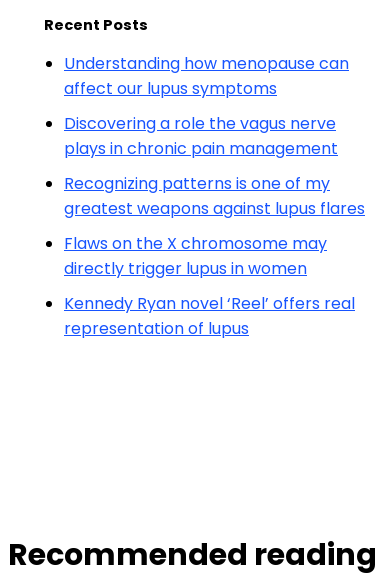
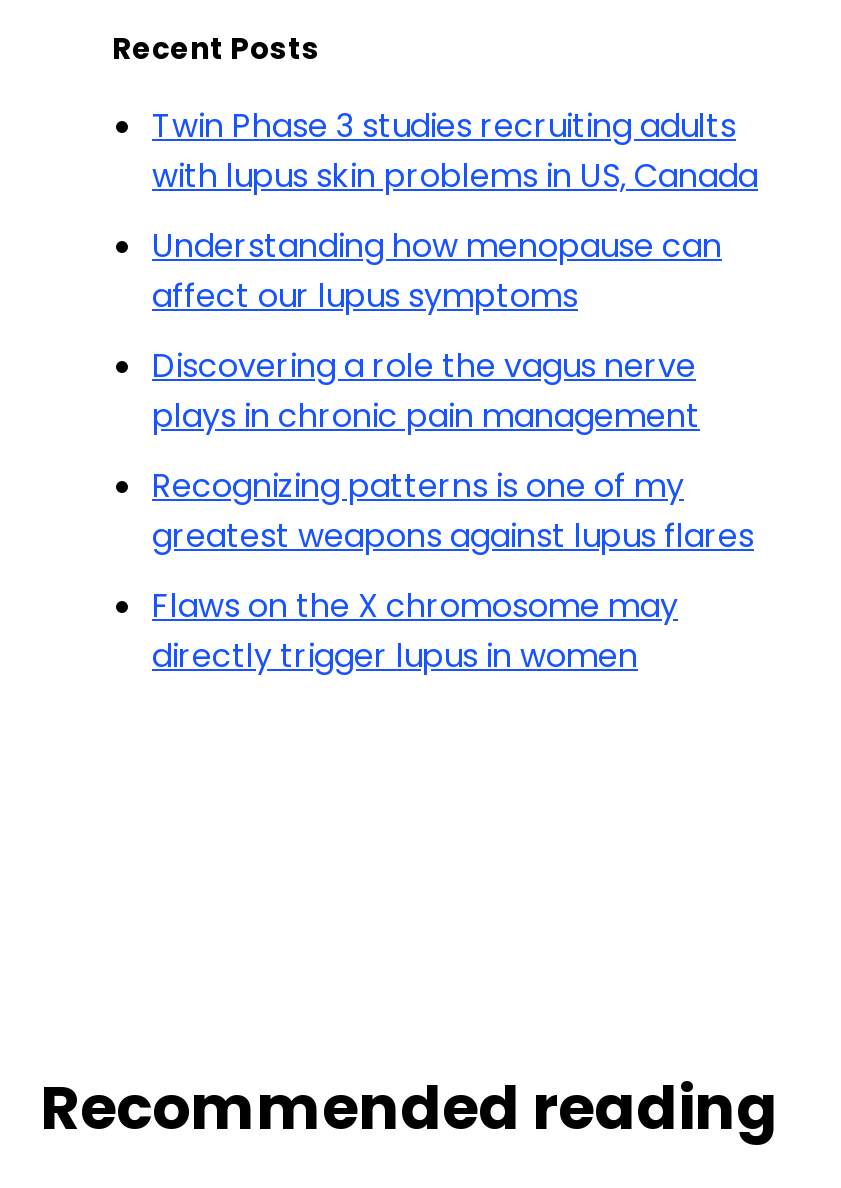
+ Twin Phase 3 studies recruiting adults
+ with lupus skin problems in US, Canada

moved down: Understanding how menopause can | affect our lupus symptoms | Discovering a role the vagus nerve | plays in chronic pain management | Recognizing patterns is one of my | greatest weapons against lupus flares | Flaws on the X chromosome may | directly trigger lupus in women

- Kennedy Ryan novel ‘Reel’ offers real
- representation of lupus
